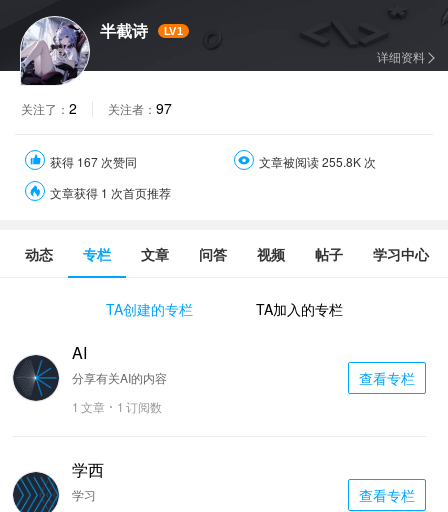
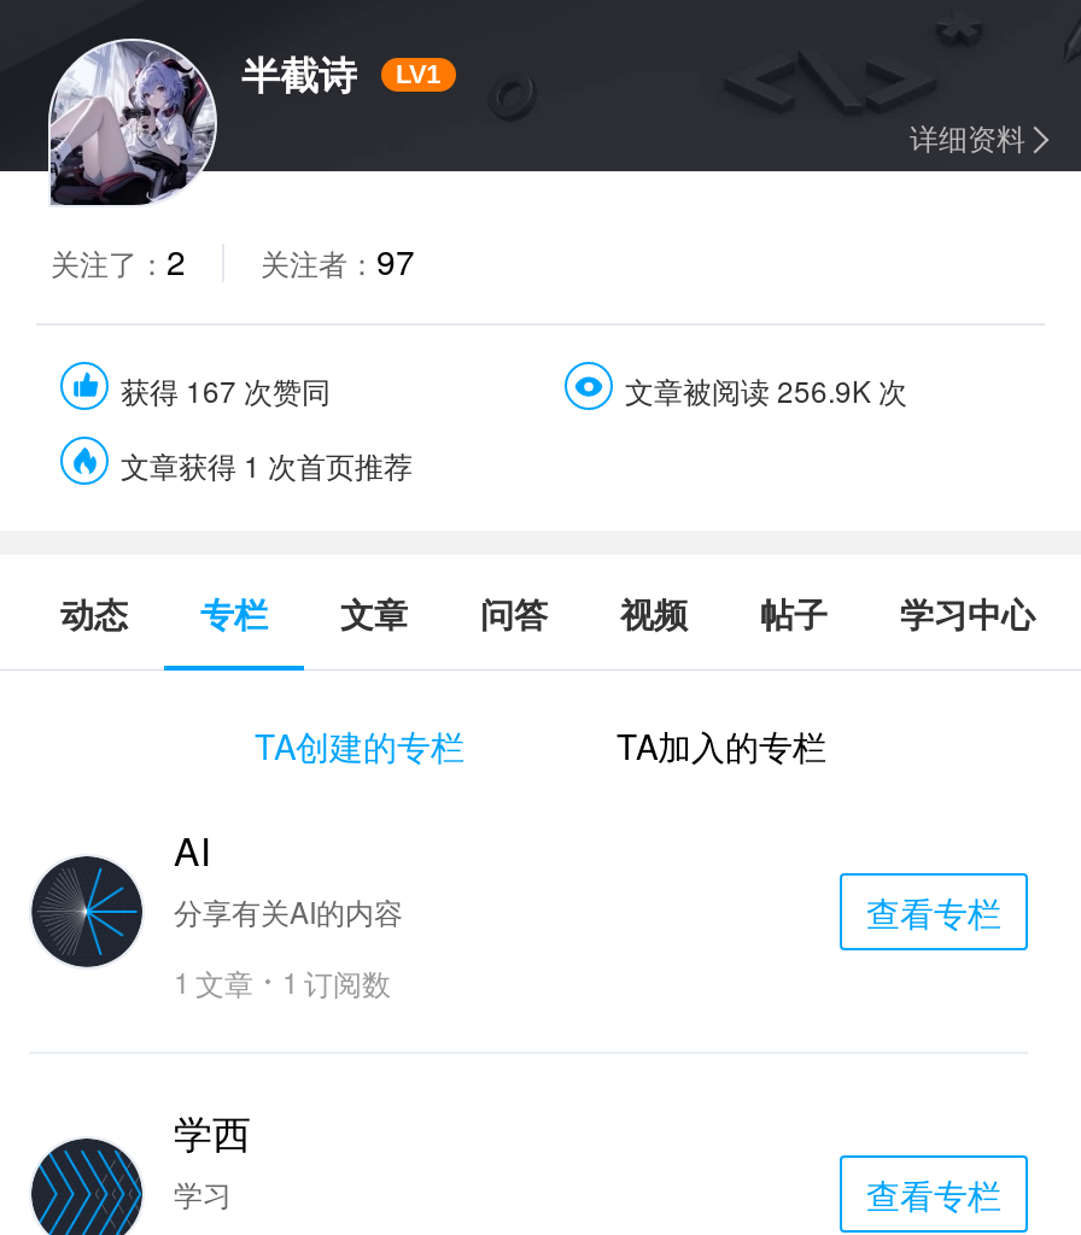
- 文章被阅读 255.8K 次
+ 文章被阅读 256.9K 次
